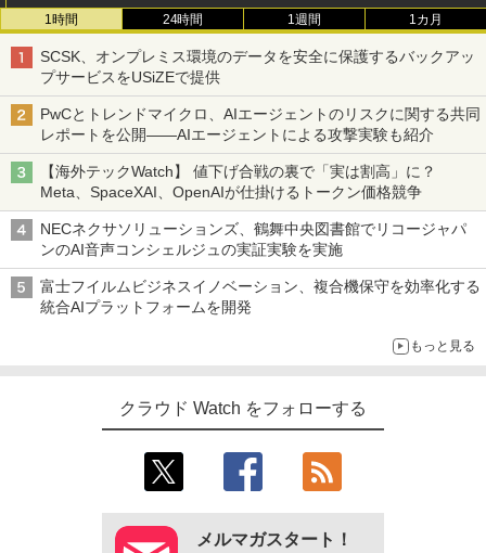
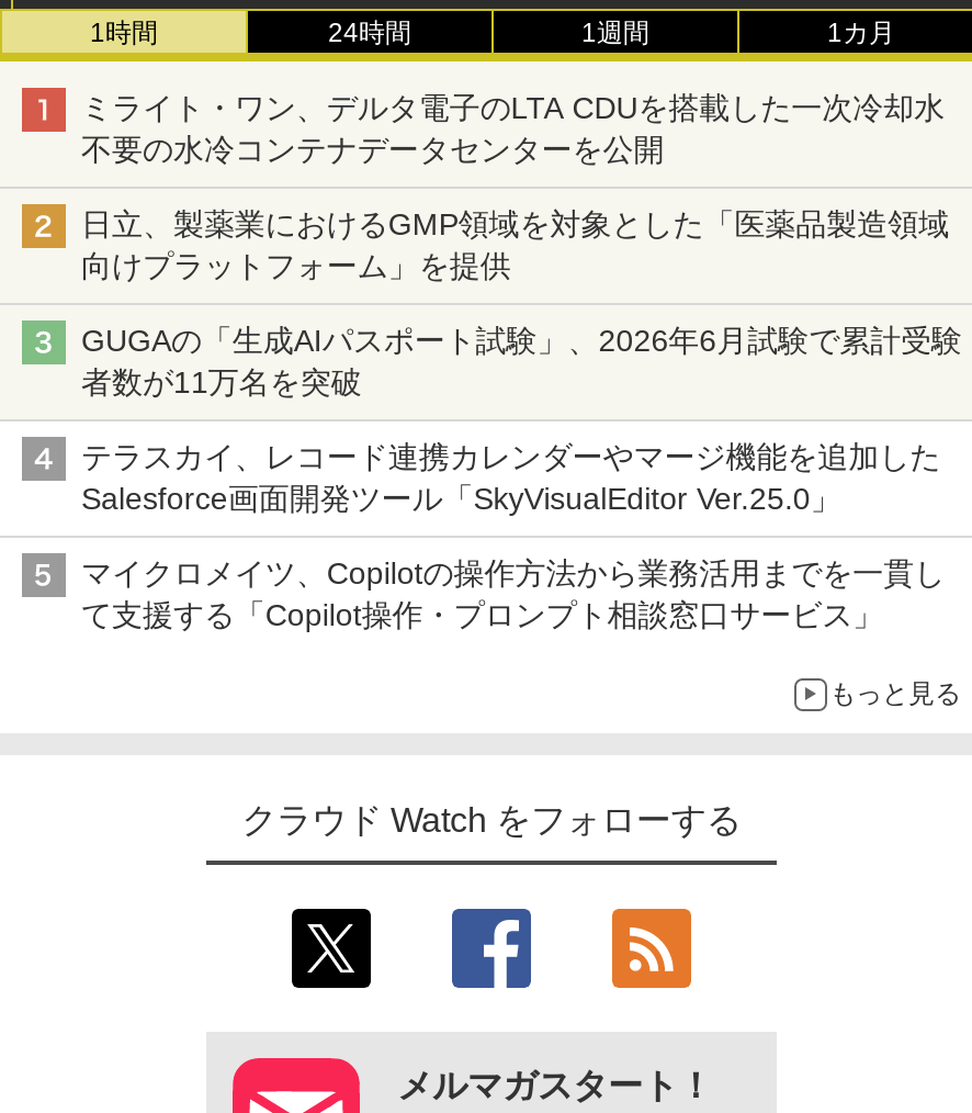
- SCSK、オンプレミス環境のデータを安全に保護するバックアッ
- プサービスをUSiZEで提供
+ ミライト・ワン、デルタ電子のLTA CDUを搭載した一次冷却水
+ 不要の水冷コンテナデータセンターを公開

- PwCとトレンドマイクロ、AIエージェントのリスクに関する共同
- レポートを公開――AIエージェントによる攻撃実験も紹介
+ 日立、製薬業におけるGMP領域を対象とした「医薬品製造領域
+ 向けプラットフォーム」を提供

- 【海外テックWatch】 値下げ合戦の裏で「実は割高」に？
- Meta、SpaceXAI、OpenAIが仕掛けるトークン価格競争
+ GUGAの「生成AIパスポート試験」、2026年6月試験で累計受験
+ 者数が11万名を突破

- NECネクサソリューションズ、鶴舞中央図書館でリコージャパ
- ンのAI音声コンシェルジュの実証実験を実施
+ テラスカイ、レコード連携カレンダーやマージ機能を追加した
+ Salesforce画面開発ツール「SkyVisualEditor Ver.25.0」

- 富士フイルムビジネスイノベーション、複合機保守を効率化する
- 統合AIプラットフォームを開発
+ マイクロメイツ、Copilotの操作方法から業務活用までを一貫し
+ て支援する「Copilot操作・プロンプト相談窓口サービス」
